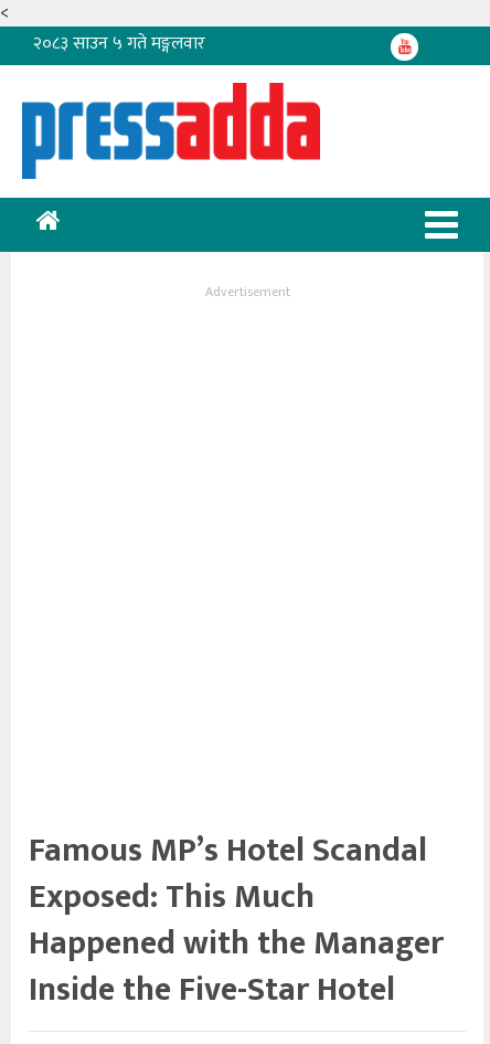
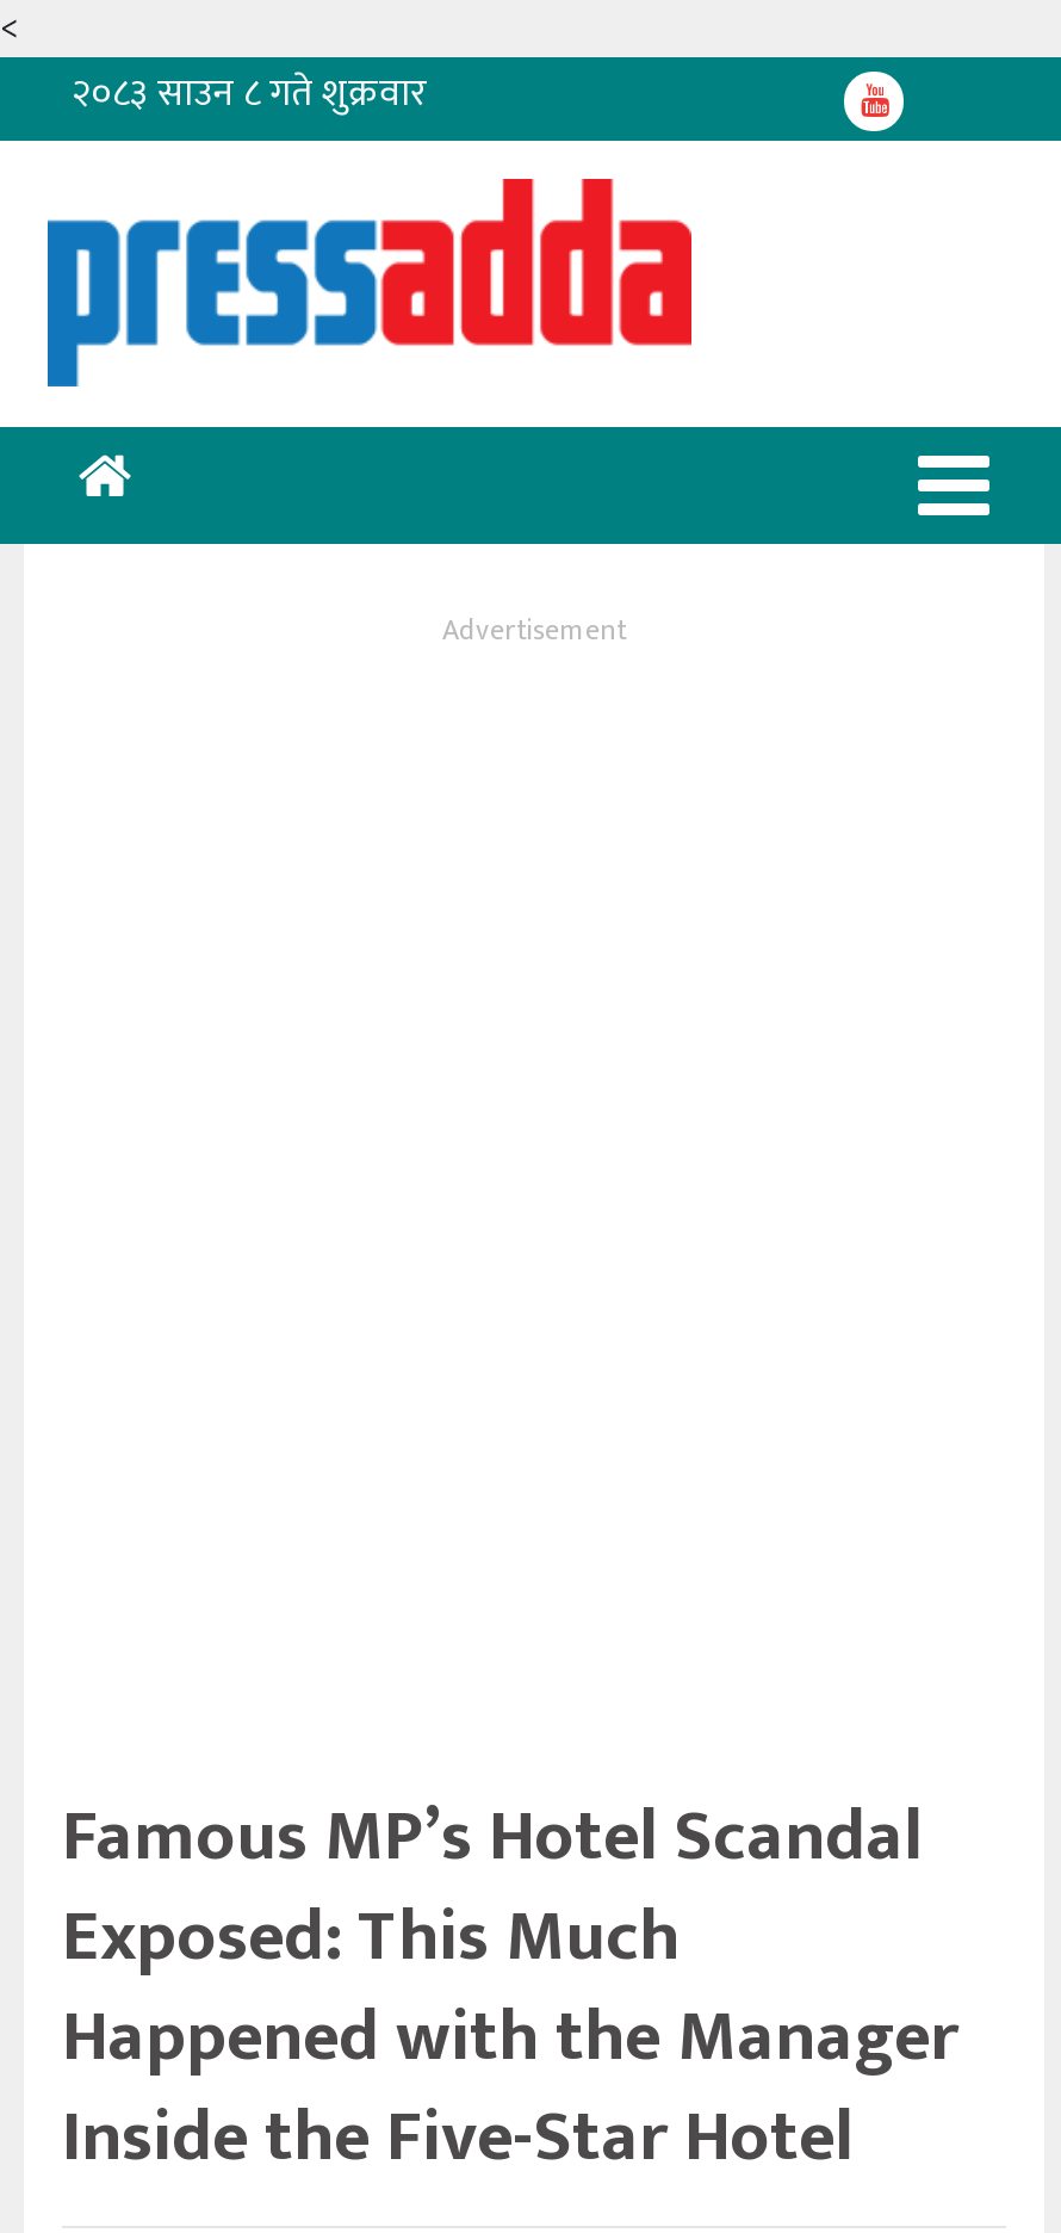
- २०८३ साउन ५ गते मङ्गलवार
+ २०८३ साउन ८ गते शुक्रवार
